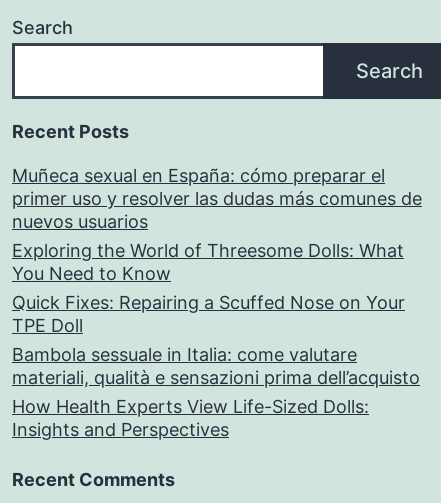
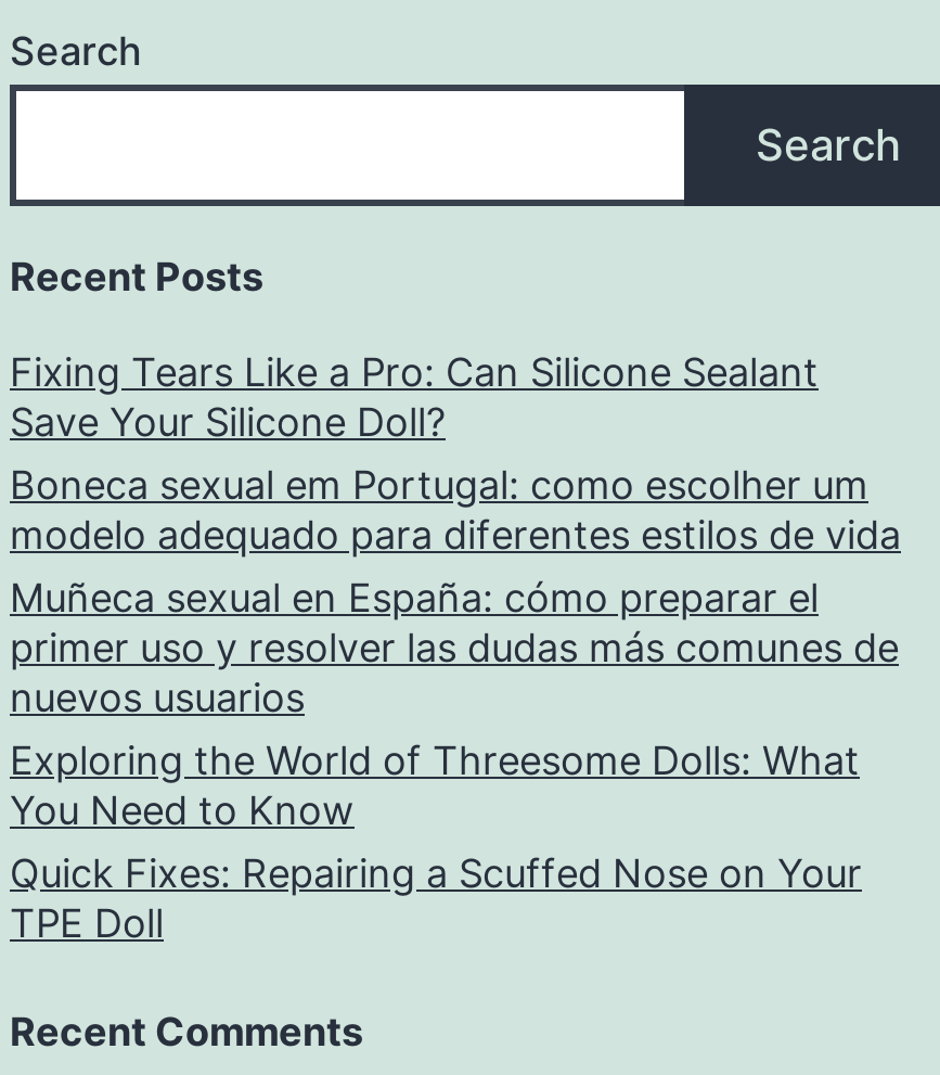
+ Fixing Tears Like a Pro: Can Silicone Sealant
+ Save Your Silicone Doll?
+ Boneca sexual em Portugal: como escolher um
+ modelo adequado para diferentes estilos de vida

moved down: Muñeca sexual en España: cómo preparar el | primer uso y resolver las dudas más comunes de | nuevos usuarios | Exploring the World of Threesome Dolls: What | You Need to Know | Quick Fixes: Repairing a Scuffed Nose on Your | TPE Doll

- Bambola sessuale in Italia: come valutare
- materiali, qualità e sensazioni prima dell’acquisto
- How Health Experts View Life-Sized Dolls:
- Insights and Perspectives
